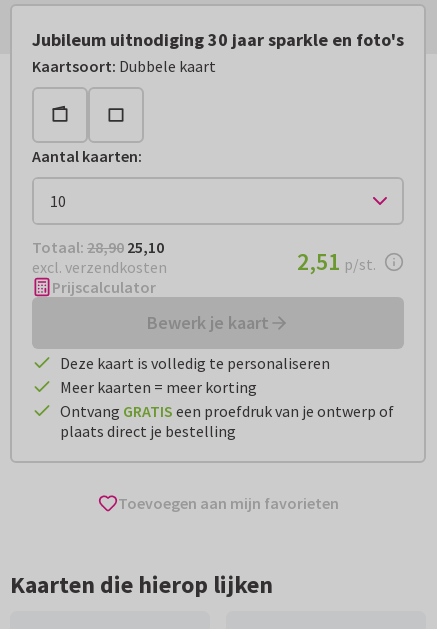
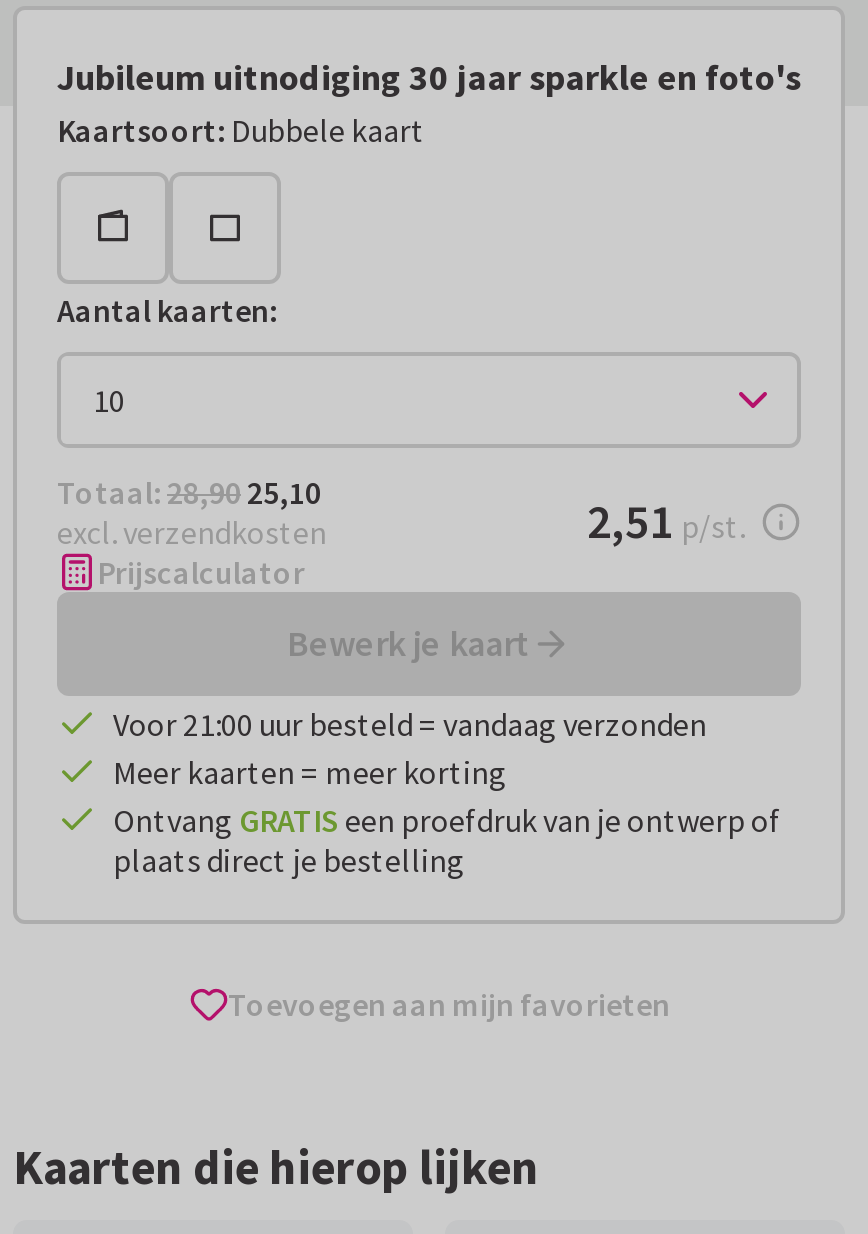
- Deze kaart is volledig te personaliseren
+ Voor 21:00 uur besteld = vandaag verzonden
